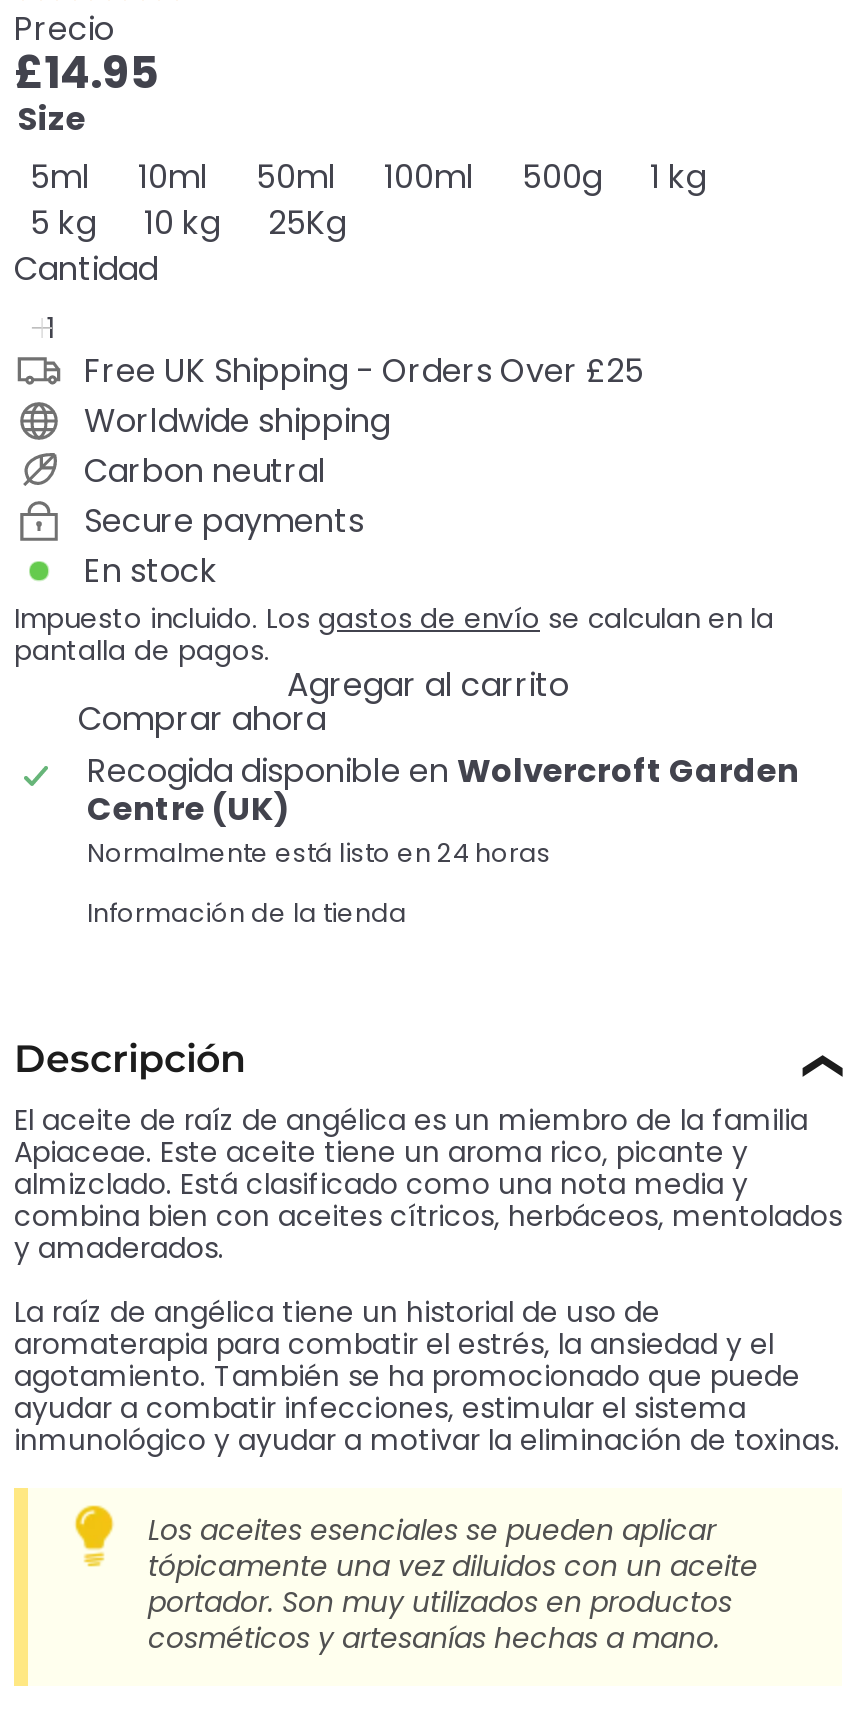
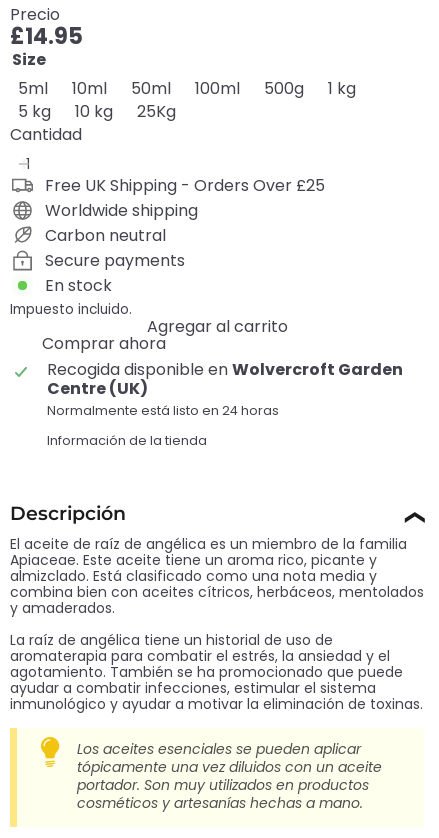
- Impuesto incluido. Los gastos de envío se calculan en la
- pantalla de pagos.
+ Impuesto incluido.
